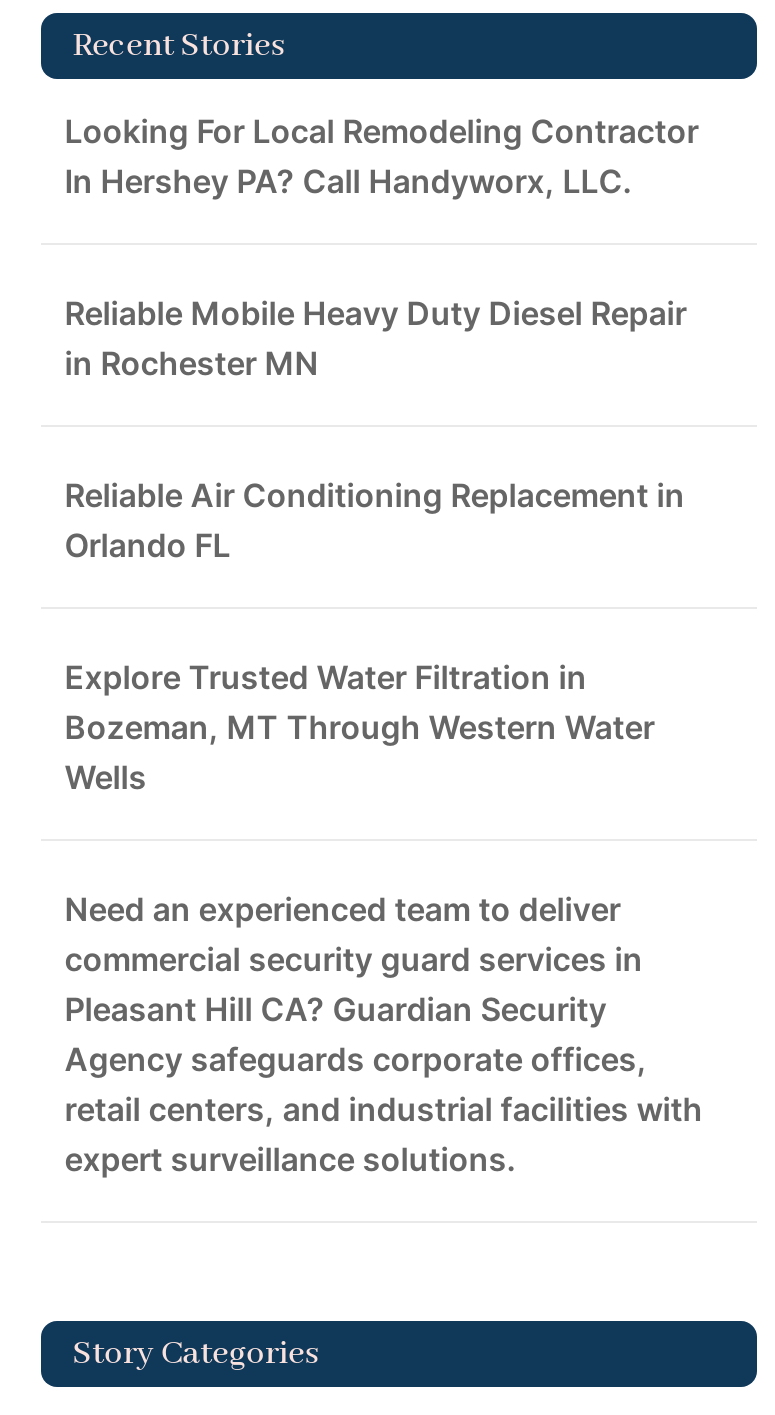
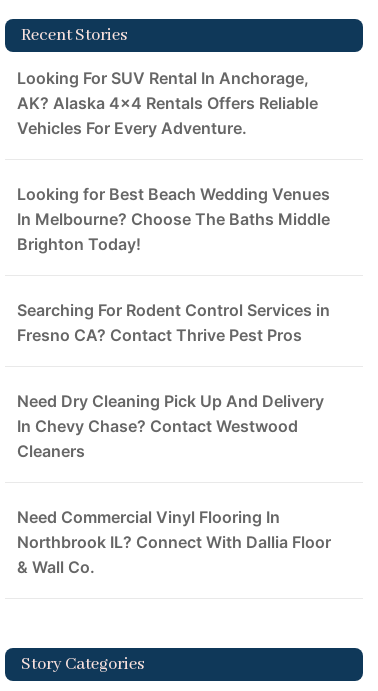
- Looking For Local Remodeling Contractor
- In Hershey PA? Call Handyworx, LLC.
+ Looking For SUV Rental In Anchorage,
+ AK? Alaska 4×4 Rentals Offers Reliable
+ Vehicles For Every Adventure.

- Reliable Mobile Heavy Duty Diesel Repair
- in Rochester MN
+ Looking for Best Beach Wedding Venues
+ In Melbourne? Choose The Baths Middle
+ Brighton Today!

- Reliable Air Conditioning Replacement in
- Orlando FL
+ Searching For Rodent Control Services in
+ Fresno CA? Contact Thrive Pest Pros

- Explore Trusted Water Filtration in
- Bozeman, MT Through Western Water
- Wells
+ Need Dry Cleaning Pick Up And Delivery
+ In Chevy Chase? Contact Westwood
+ Cleaners

- Need an experienced team to deliver
- commercial security guard services in
- Pleasant Hill CA? Guardian Security
- Agency safeguards corporate offices,
- retail centers, and industrial facilities with
- expert surveillance solutions.
+ Need Commercial Vinyl Flooring In
+ Northbrook IL? Connect With Dallia Floor
+ & Wall Co.
